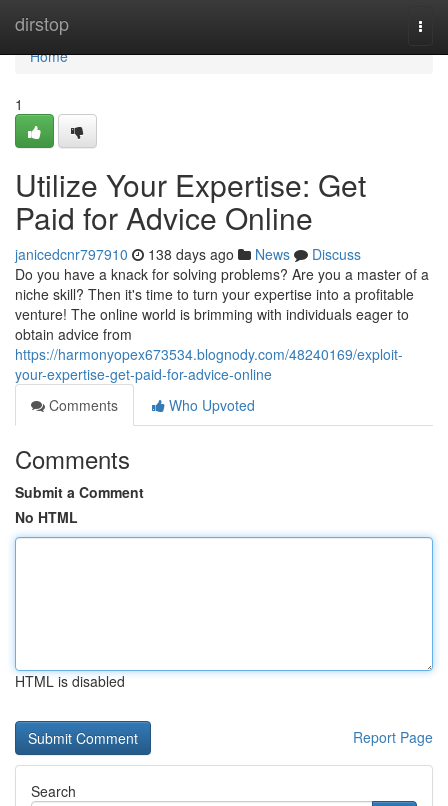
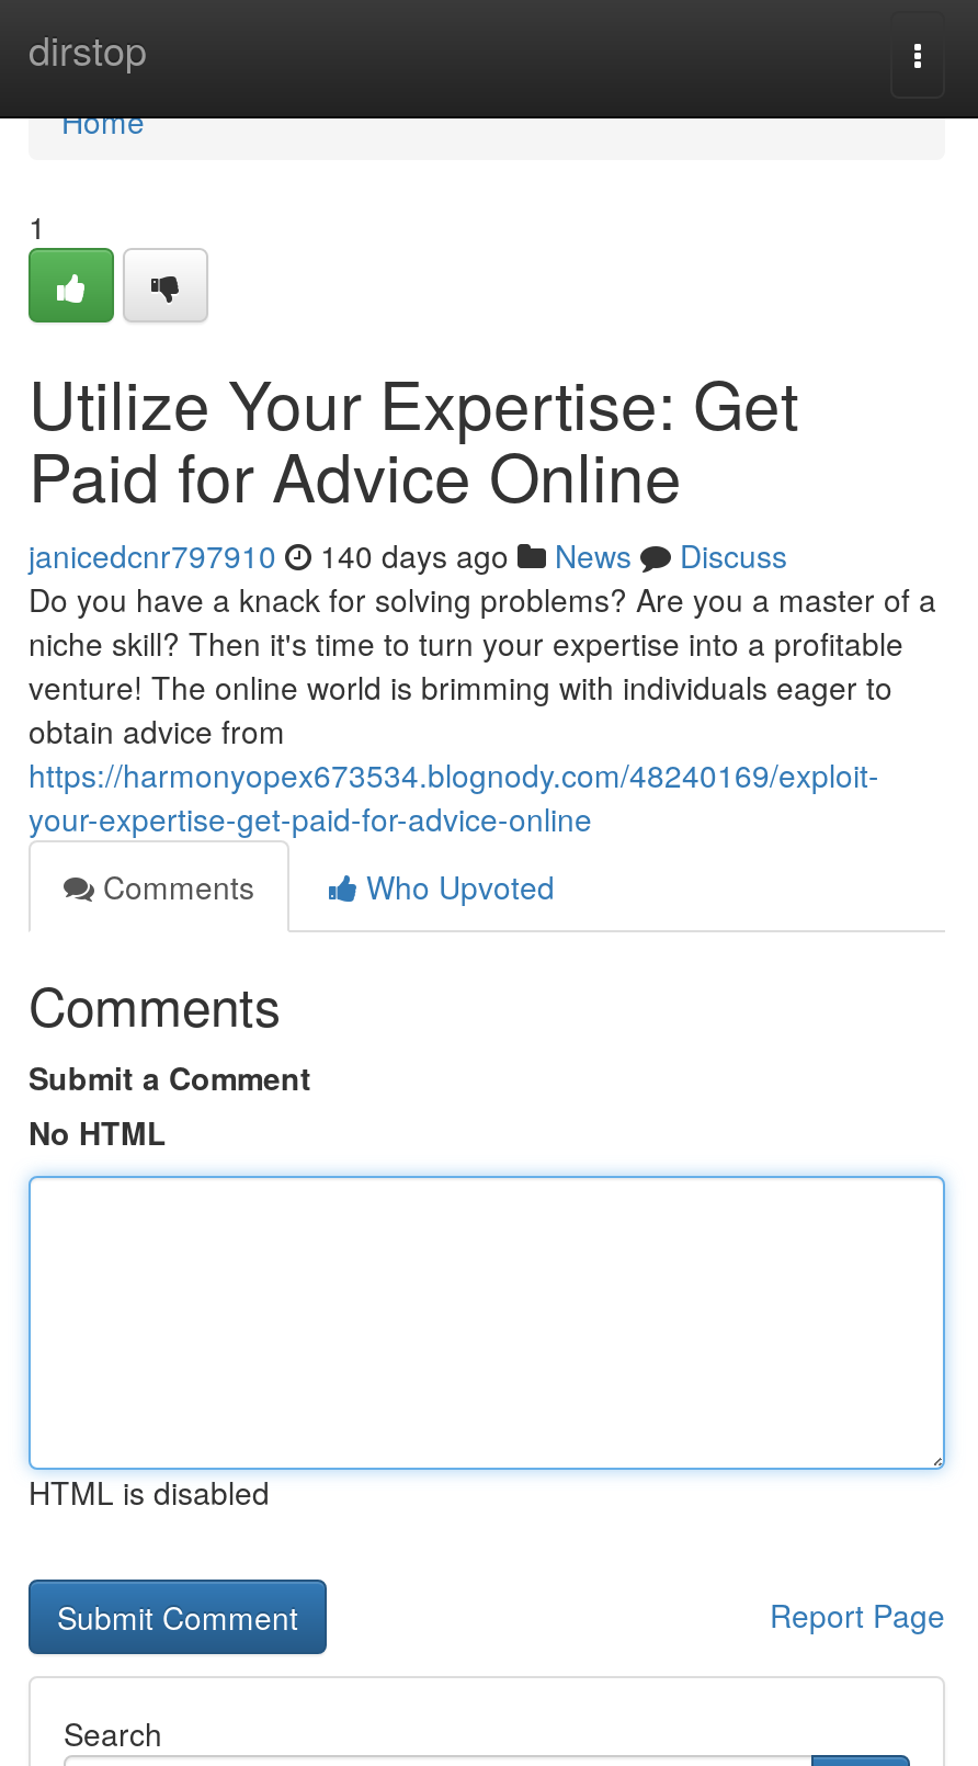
- janicedcnr797910 138 days ago News Discuss
+ janicedcnr797910 140 days ago News Discuss
